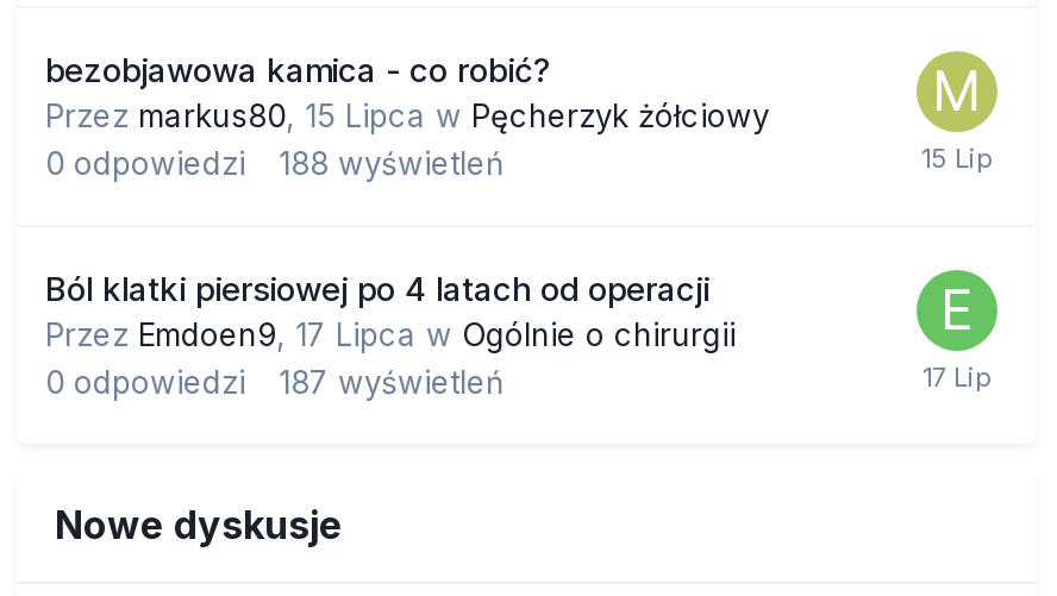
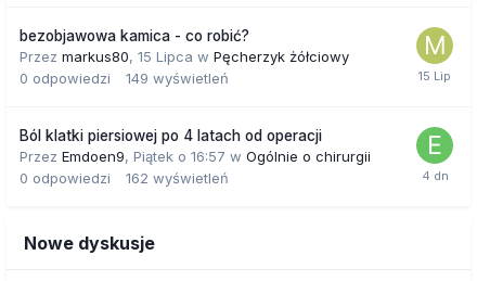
- 0 odpowiedzi 188 wyświetleń
+ 0 odpowiedzi 149 wyświetleń

- Przez Emdoen9, 17 Lipca w Ogólnie o chirurgii
+ Przez Emdoen9, Piątek o 16:57 w Ogólnie o chirurgii

- 0 odpowiedzi 187 wyświetleń
+ 0 odpowiedzi 162 wyświetleń
